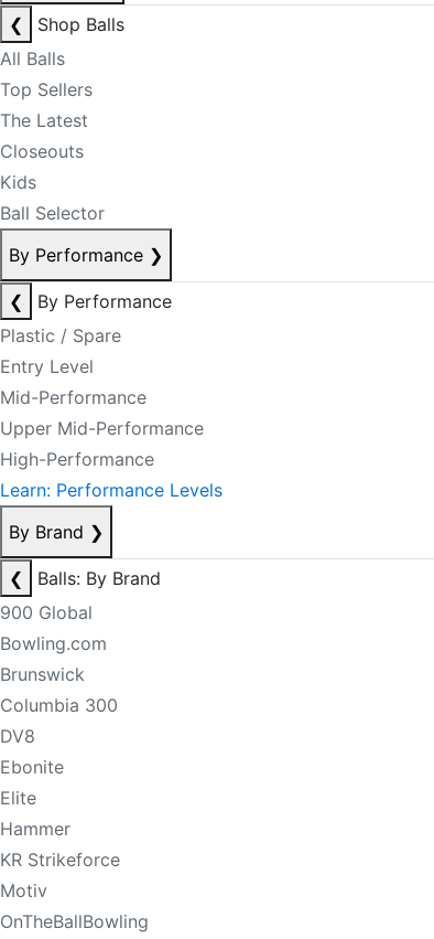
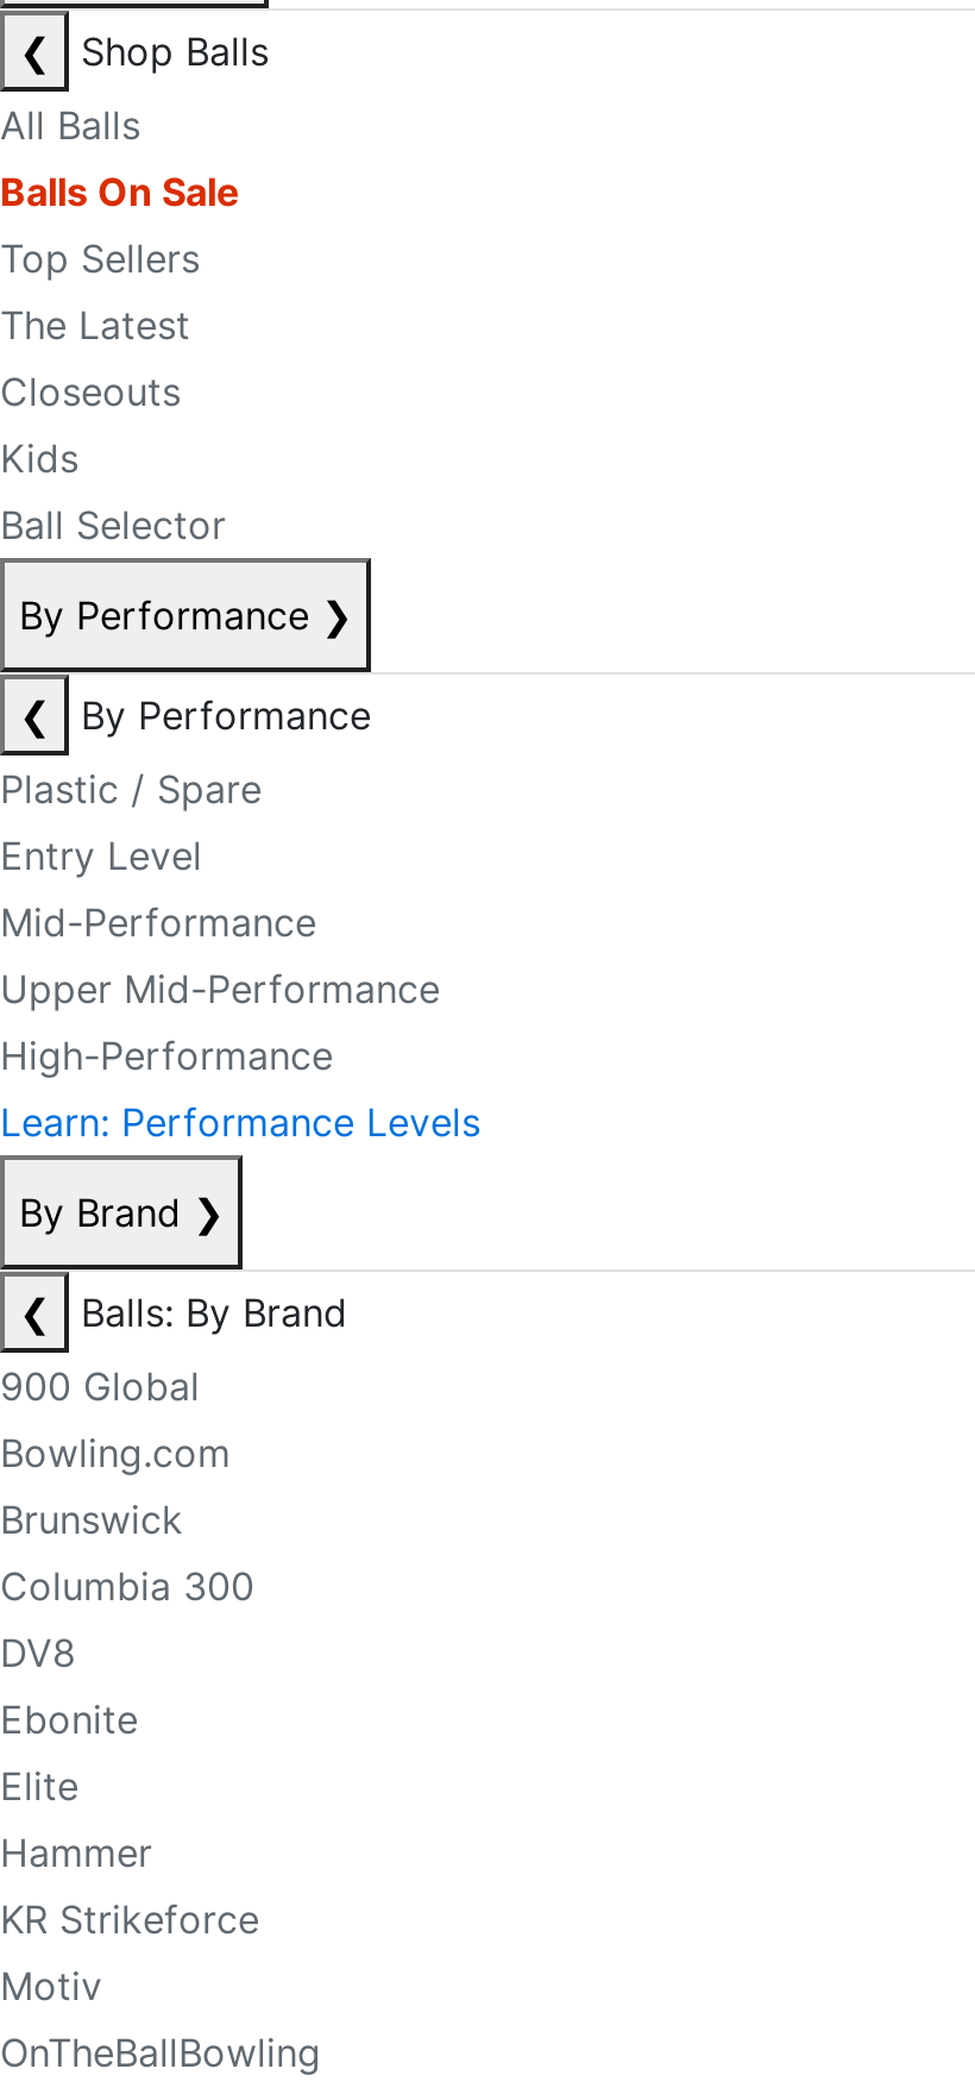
+ Balls On Sale
